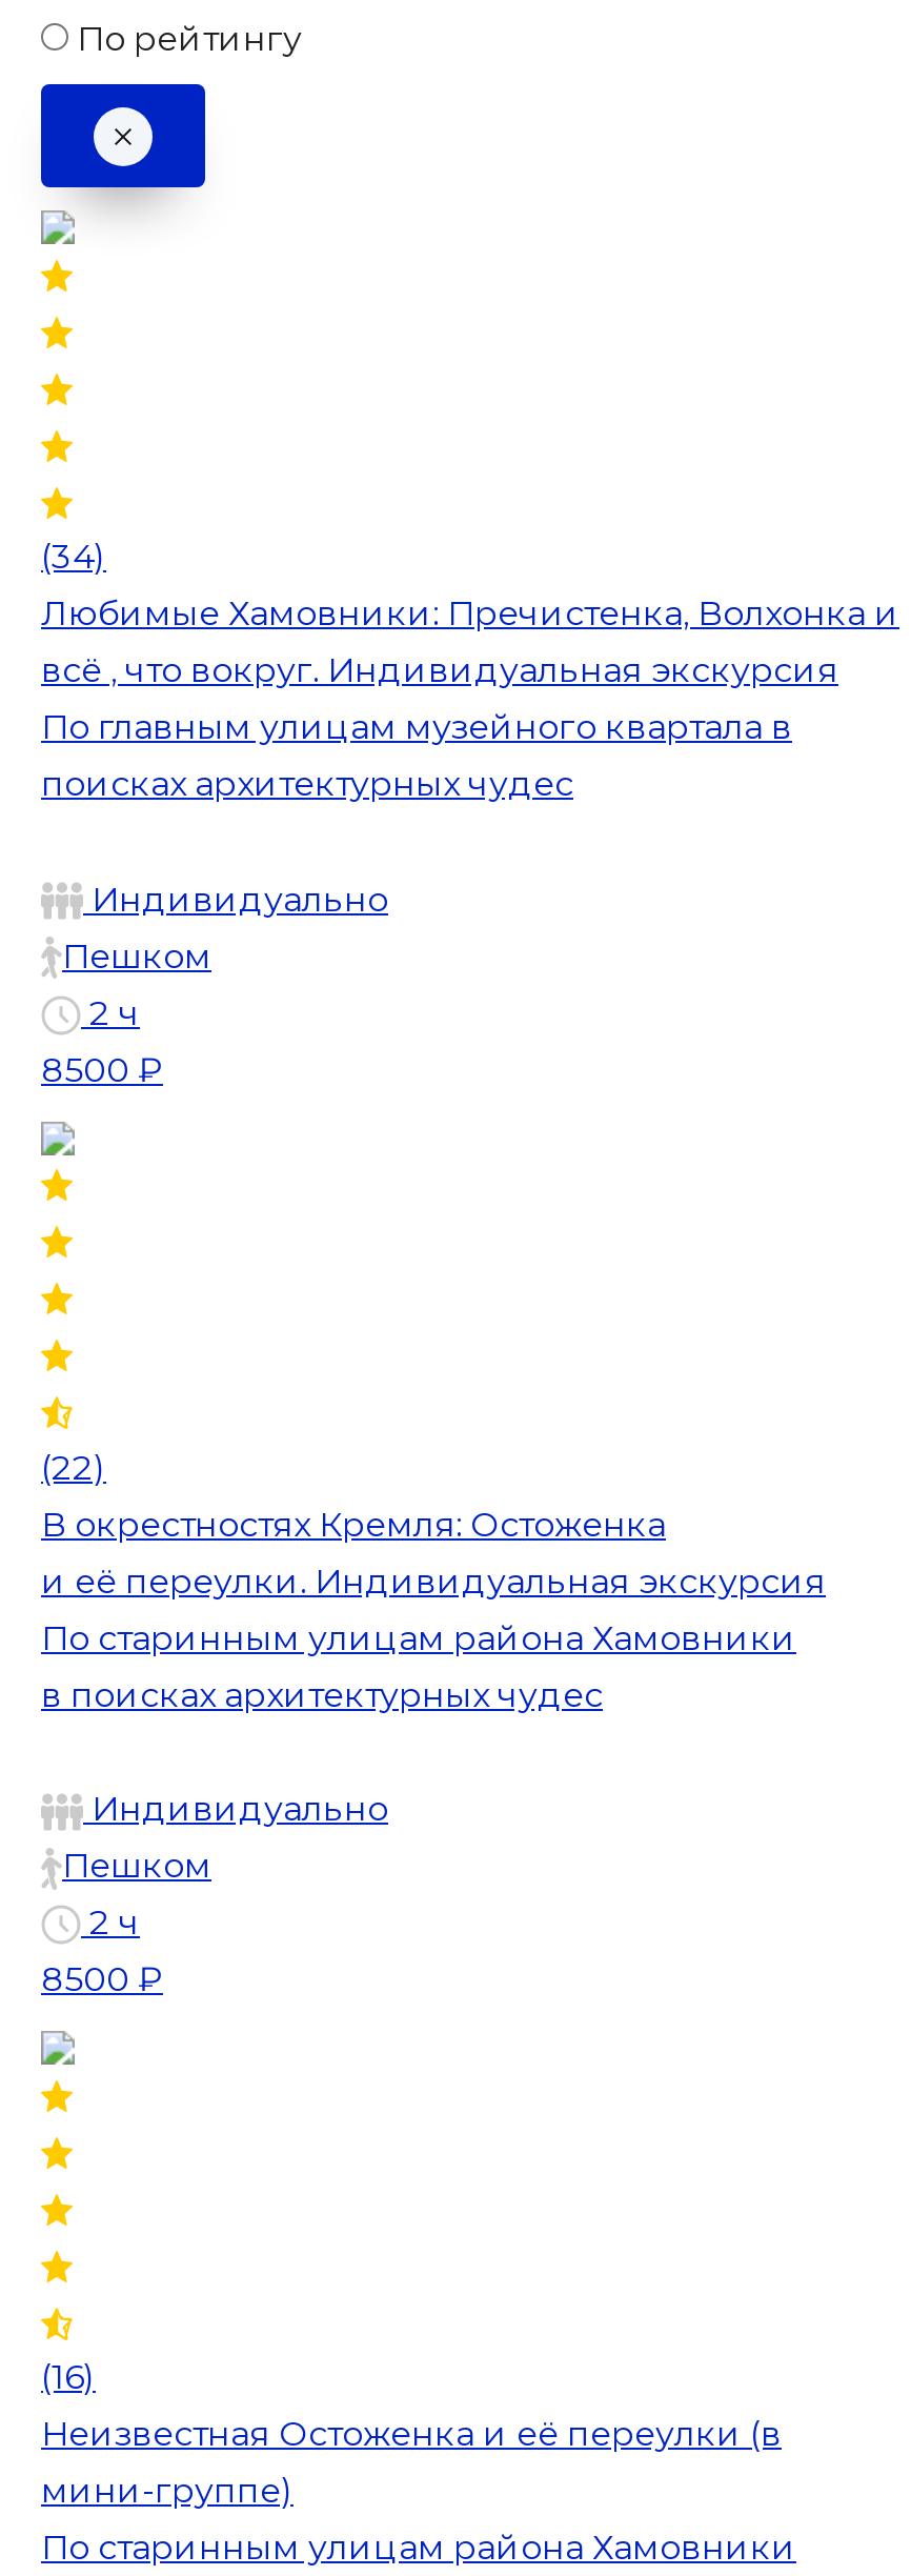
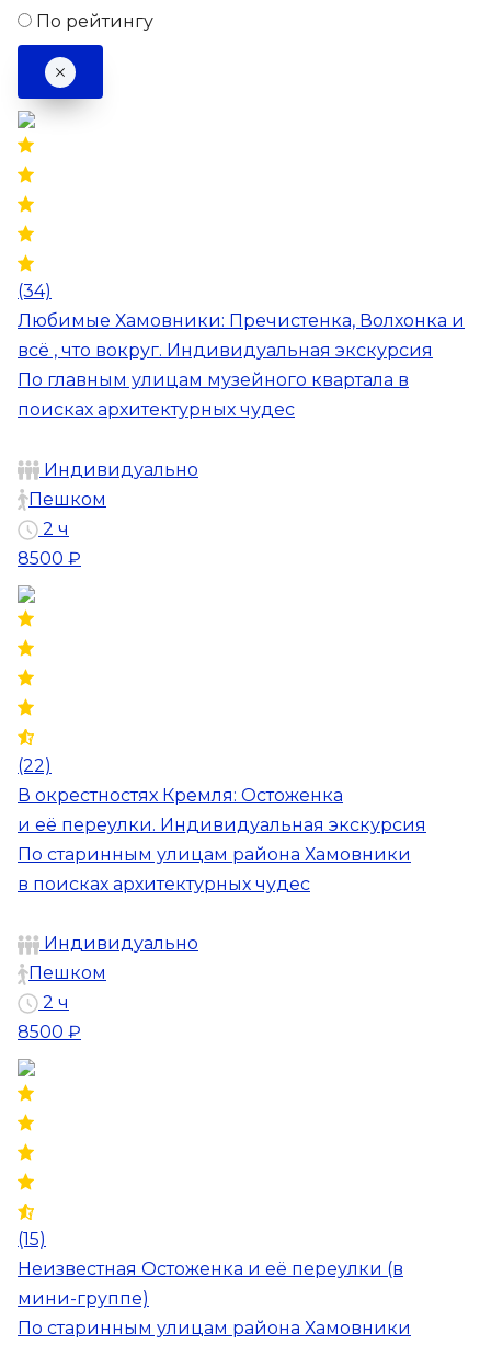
- (16)
+ (15)
